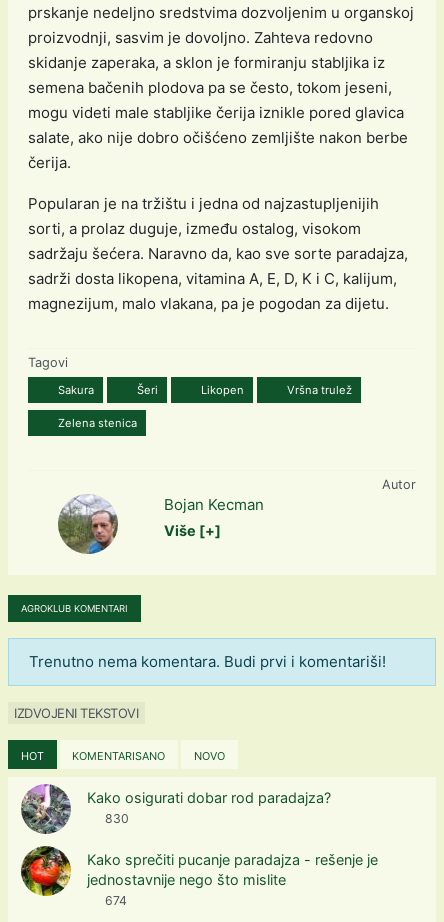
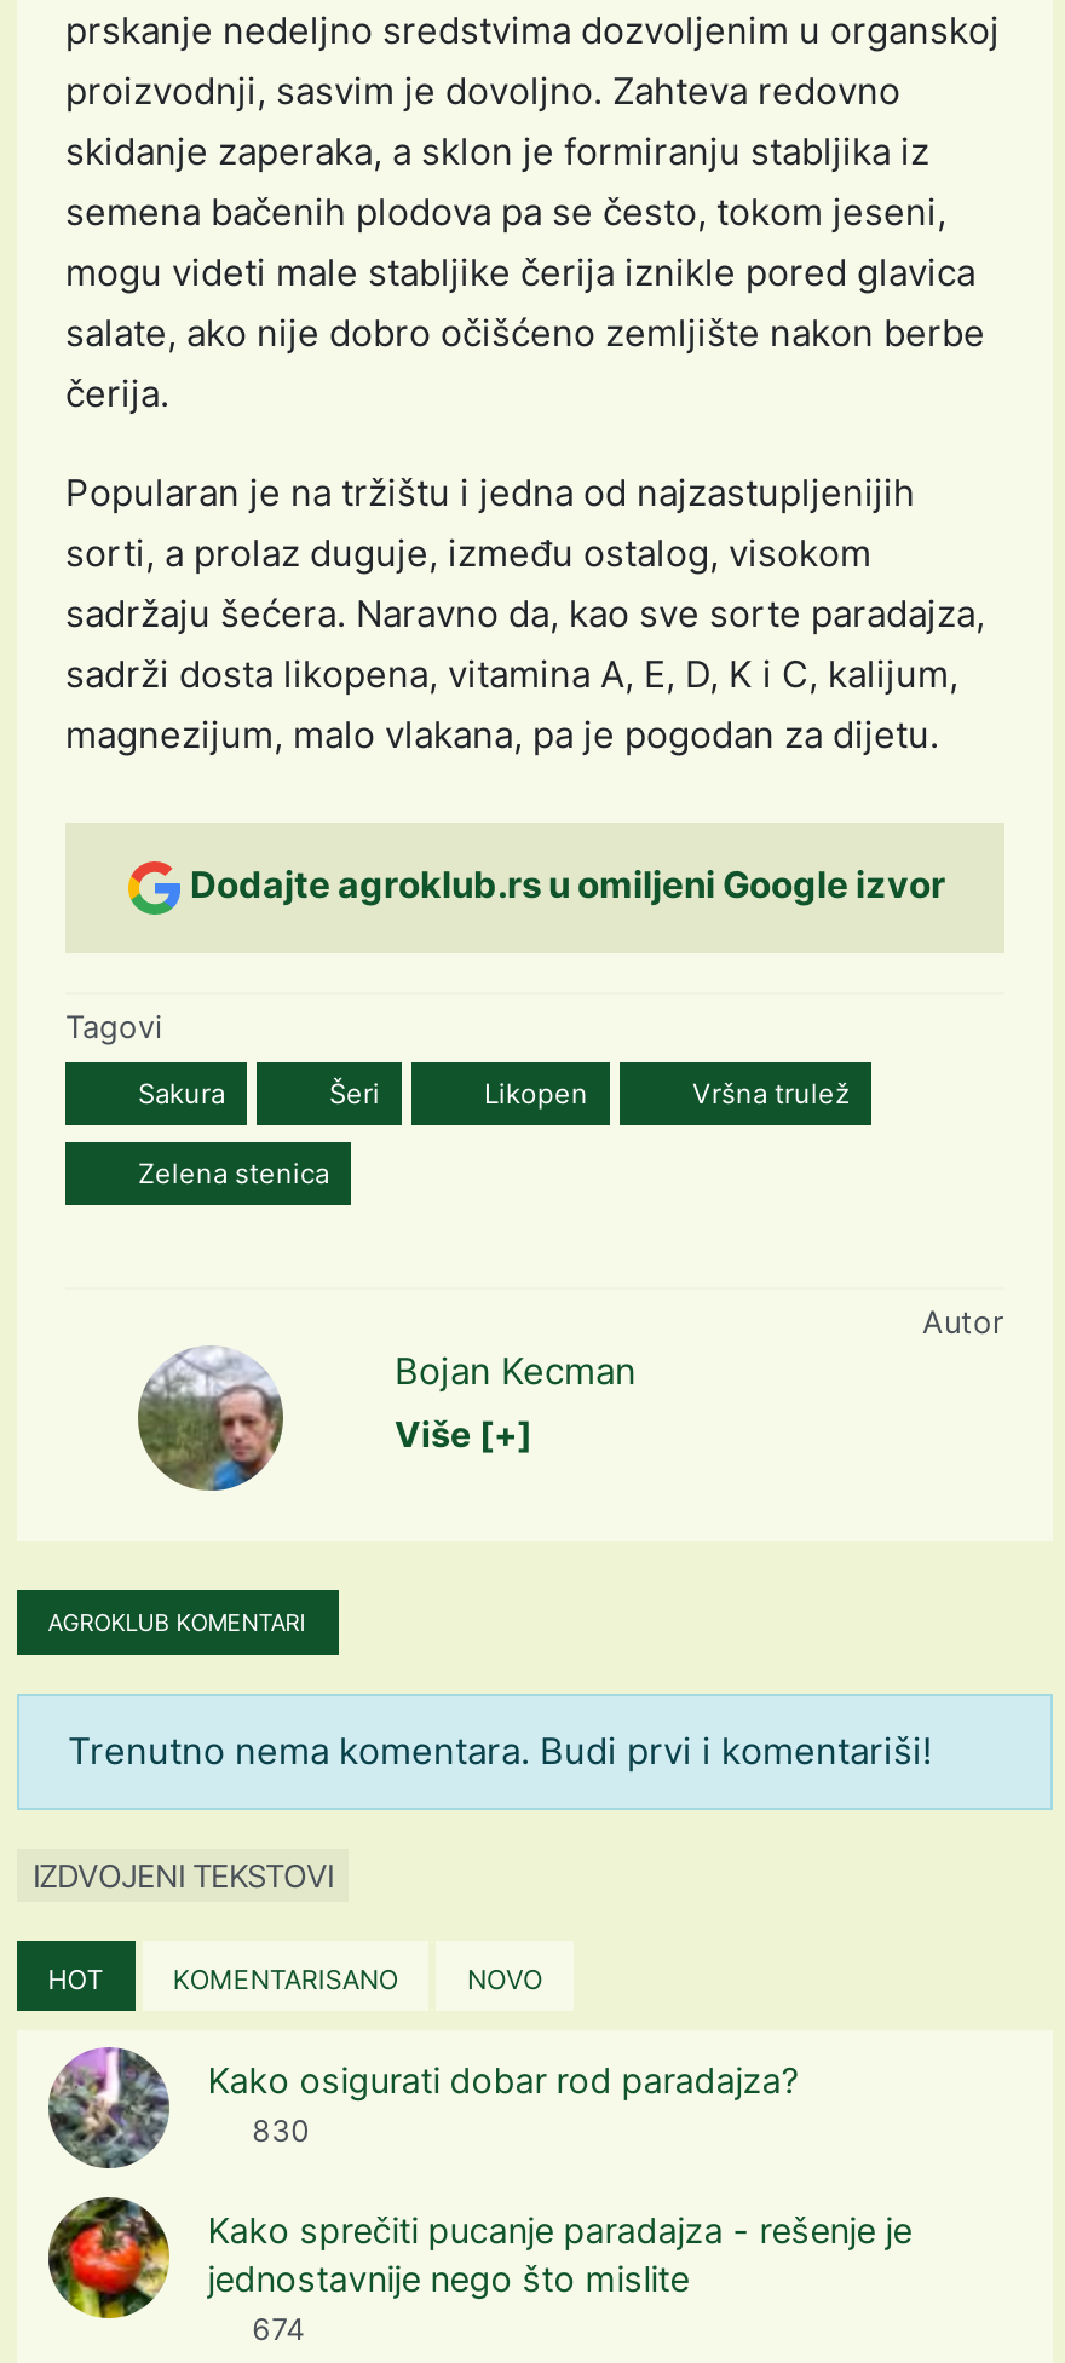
+ Dodajte agroklub.rs u omiljeni Google izvor
